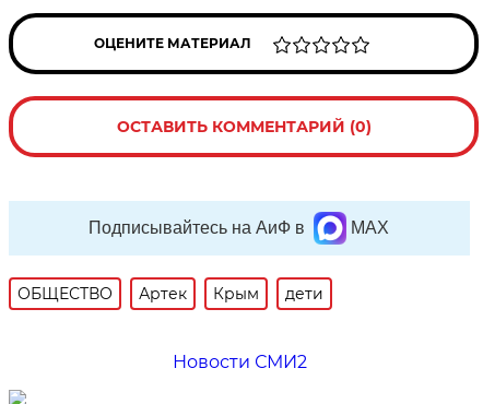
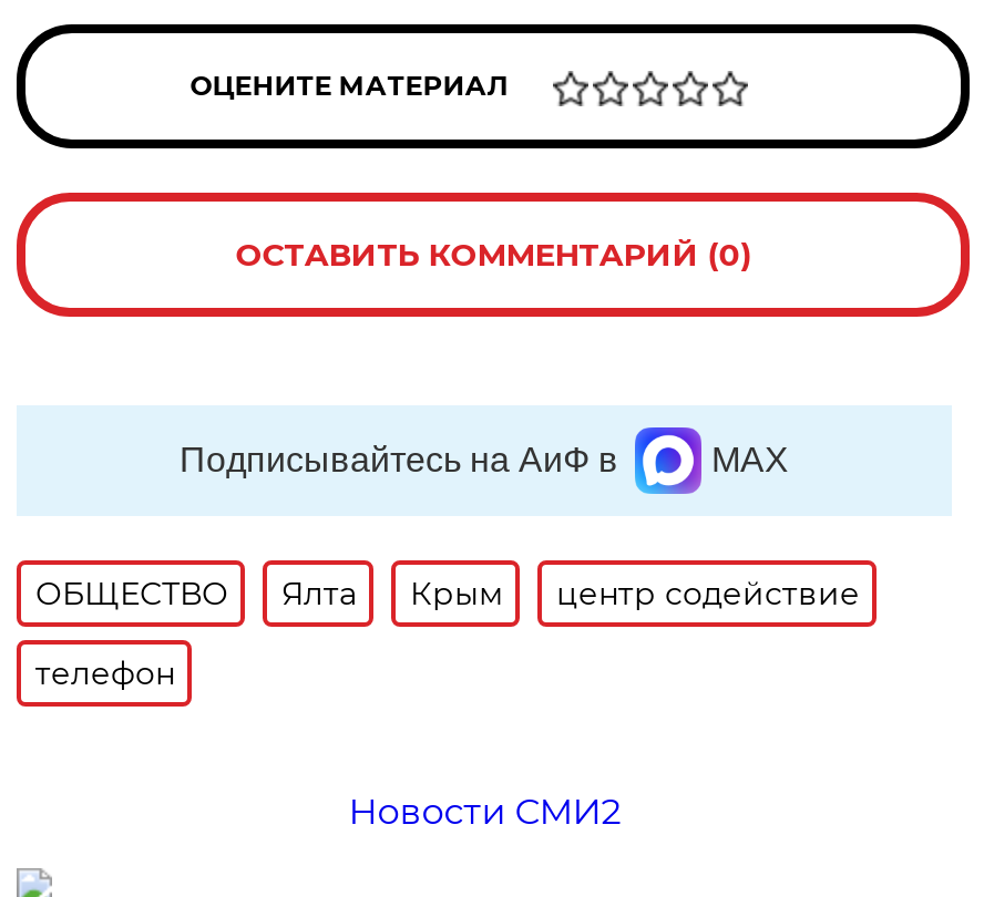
- Артек
+ Ялта

- дети
+ центр содействие
+ телефон
